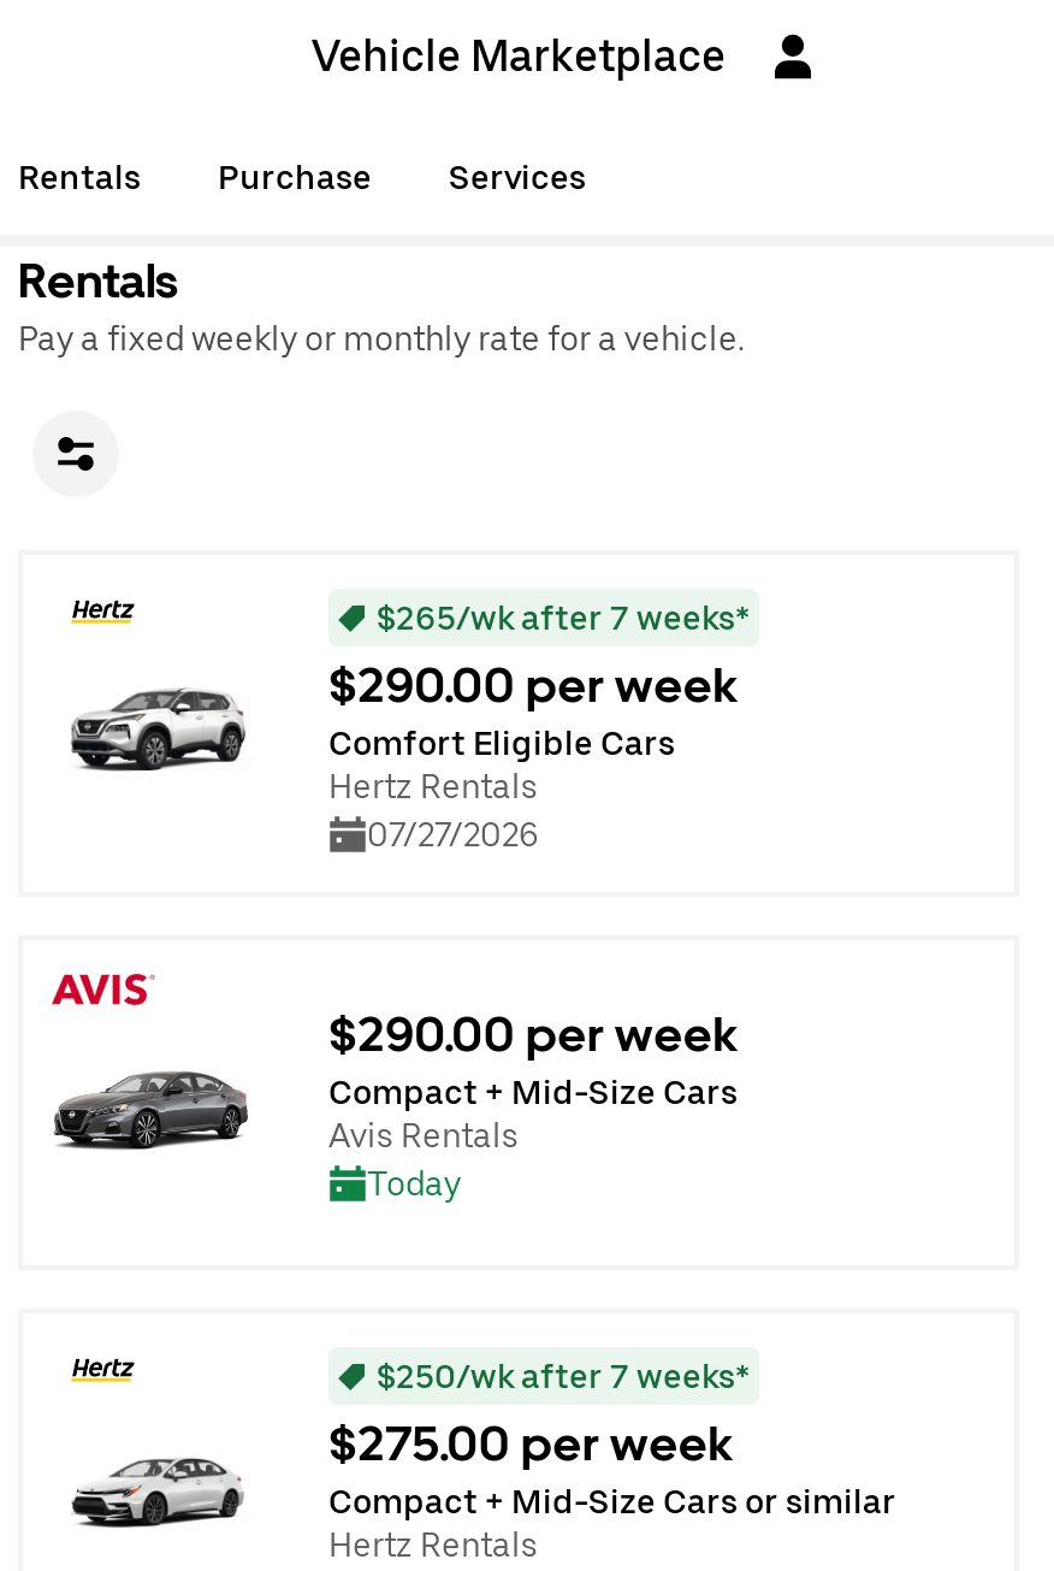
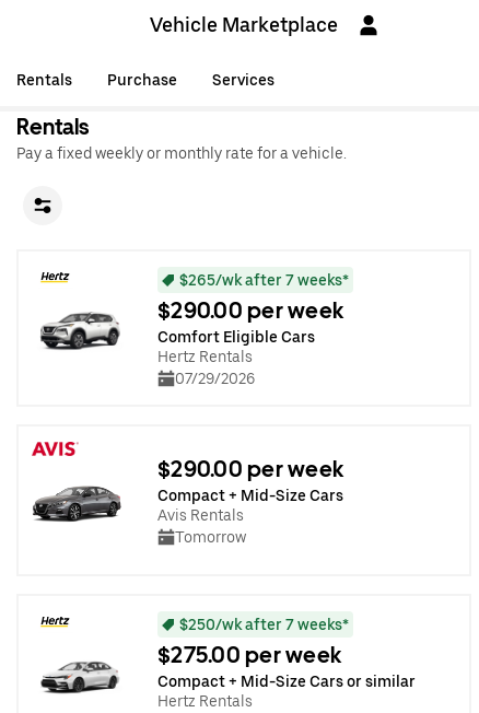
- 07/27/2026
+ 07/29/2026

- Today
+ Tomorrow
